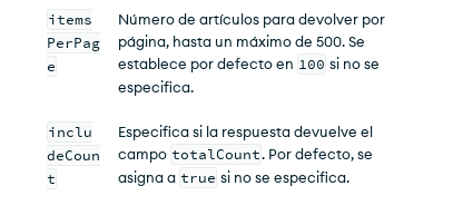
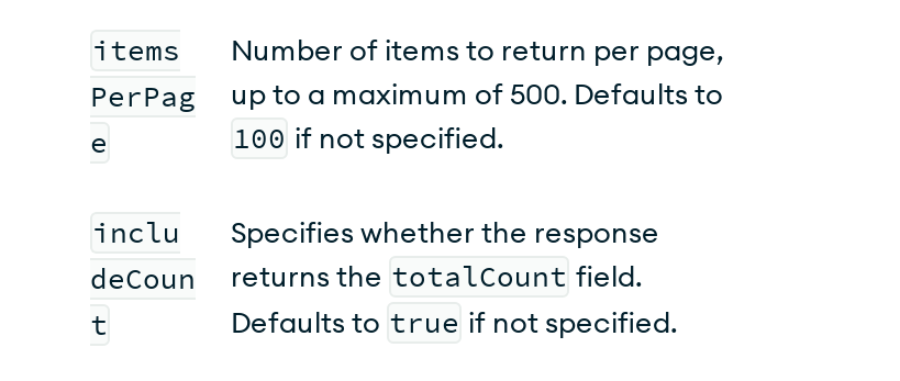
- Número de artículos para devolver por
- página, hasta un máximo de 500. Se
- establece por defecto en 100 si no se
- especifica.
+ Number of items to return per page,
+ up to a maximum of 500. Defaults to
+ 100 if not specified.

- Especifica si la respuesta devuelve el
- campo totalCount. Por defecto, se
- asigna a true si no se especifica.
+ Specifies whether the response
+ returns the totalCount field.
+ Defaults to true if not specified.
